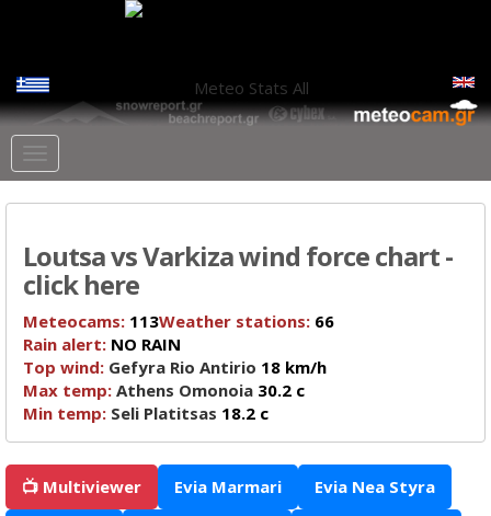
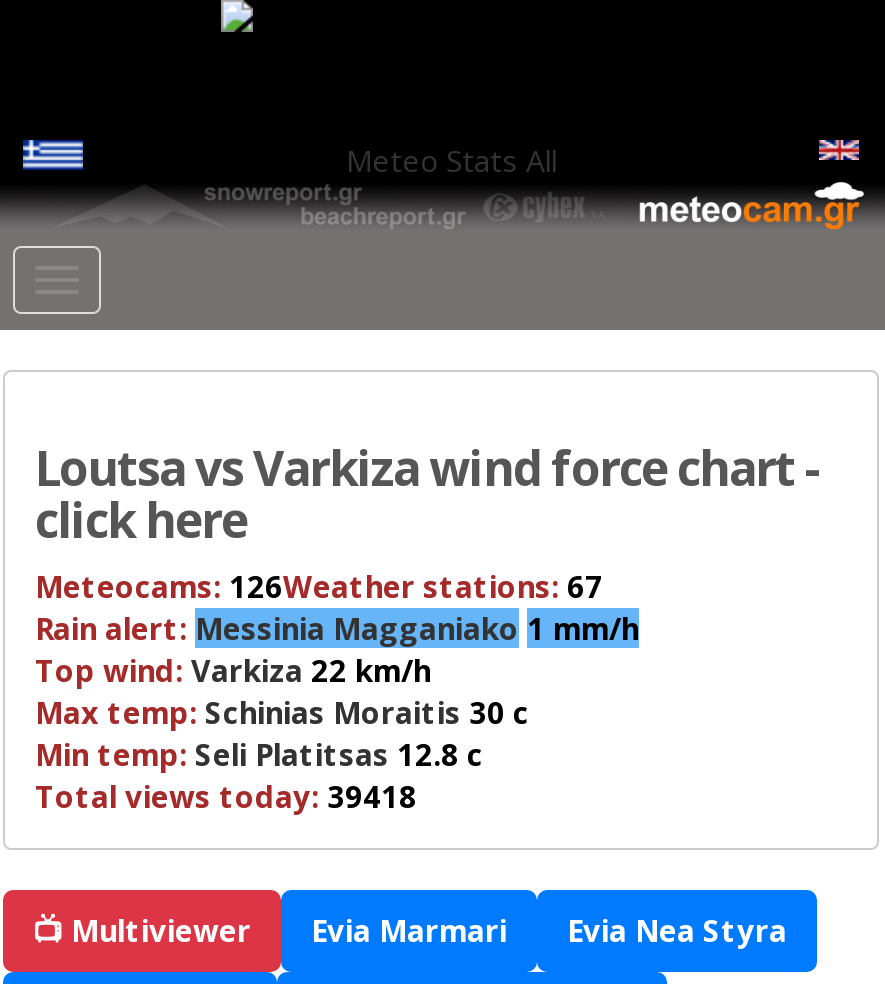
- Meteocams: 113Weather stations: 66
- Rain alert: NO RAIN
- Top wind: Gefyra Rio Antirio 18 km/h
- Max temp: Athens Omonoia 30.2 c
- Min temp: Seli Platitsas 18.2 c
+ Meteocams: 126Weather stations: 67
+ Rain alert:Messinia Magganiako 1 mm/h
+ Top wind: Varkiza 22 km/h
+ Max temp: Schinias Moraitis 30 c
+ Min temp: Seli Platitsas 12.8 c
+ Total views today: 39418
